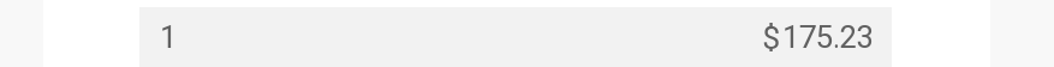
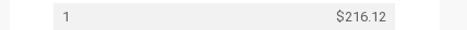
- $175.23
+ $216.12
